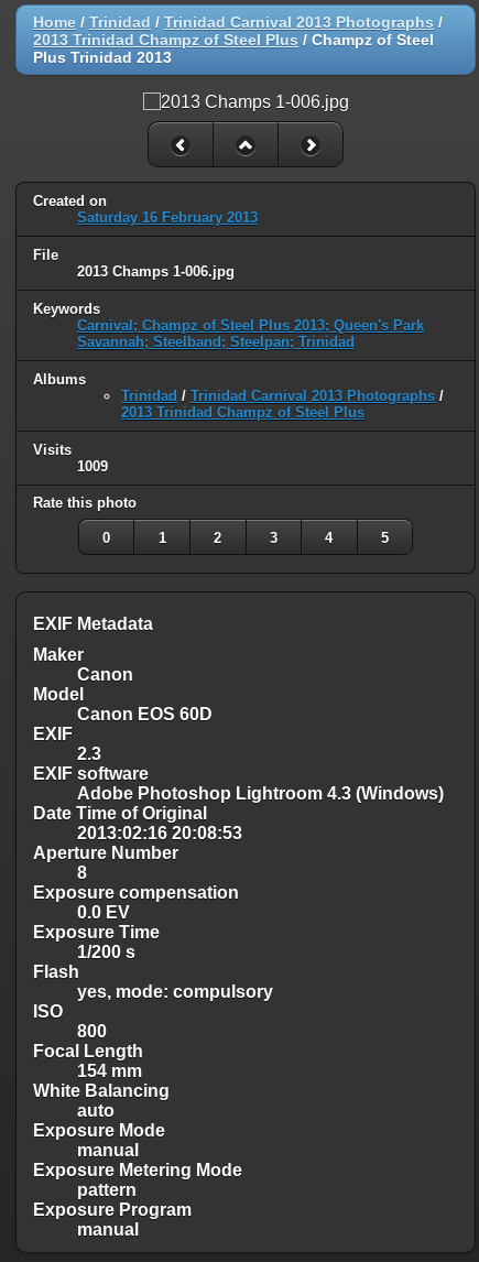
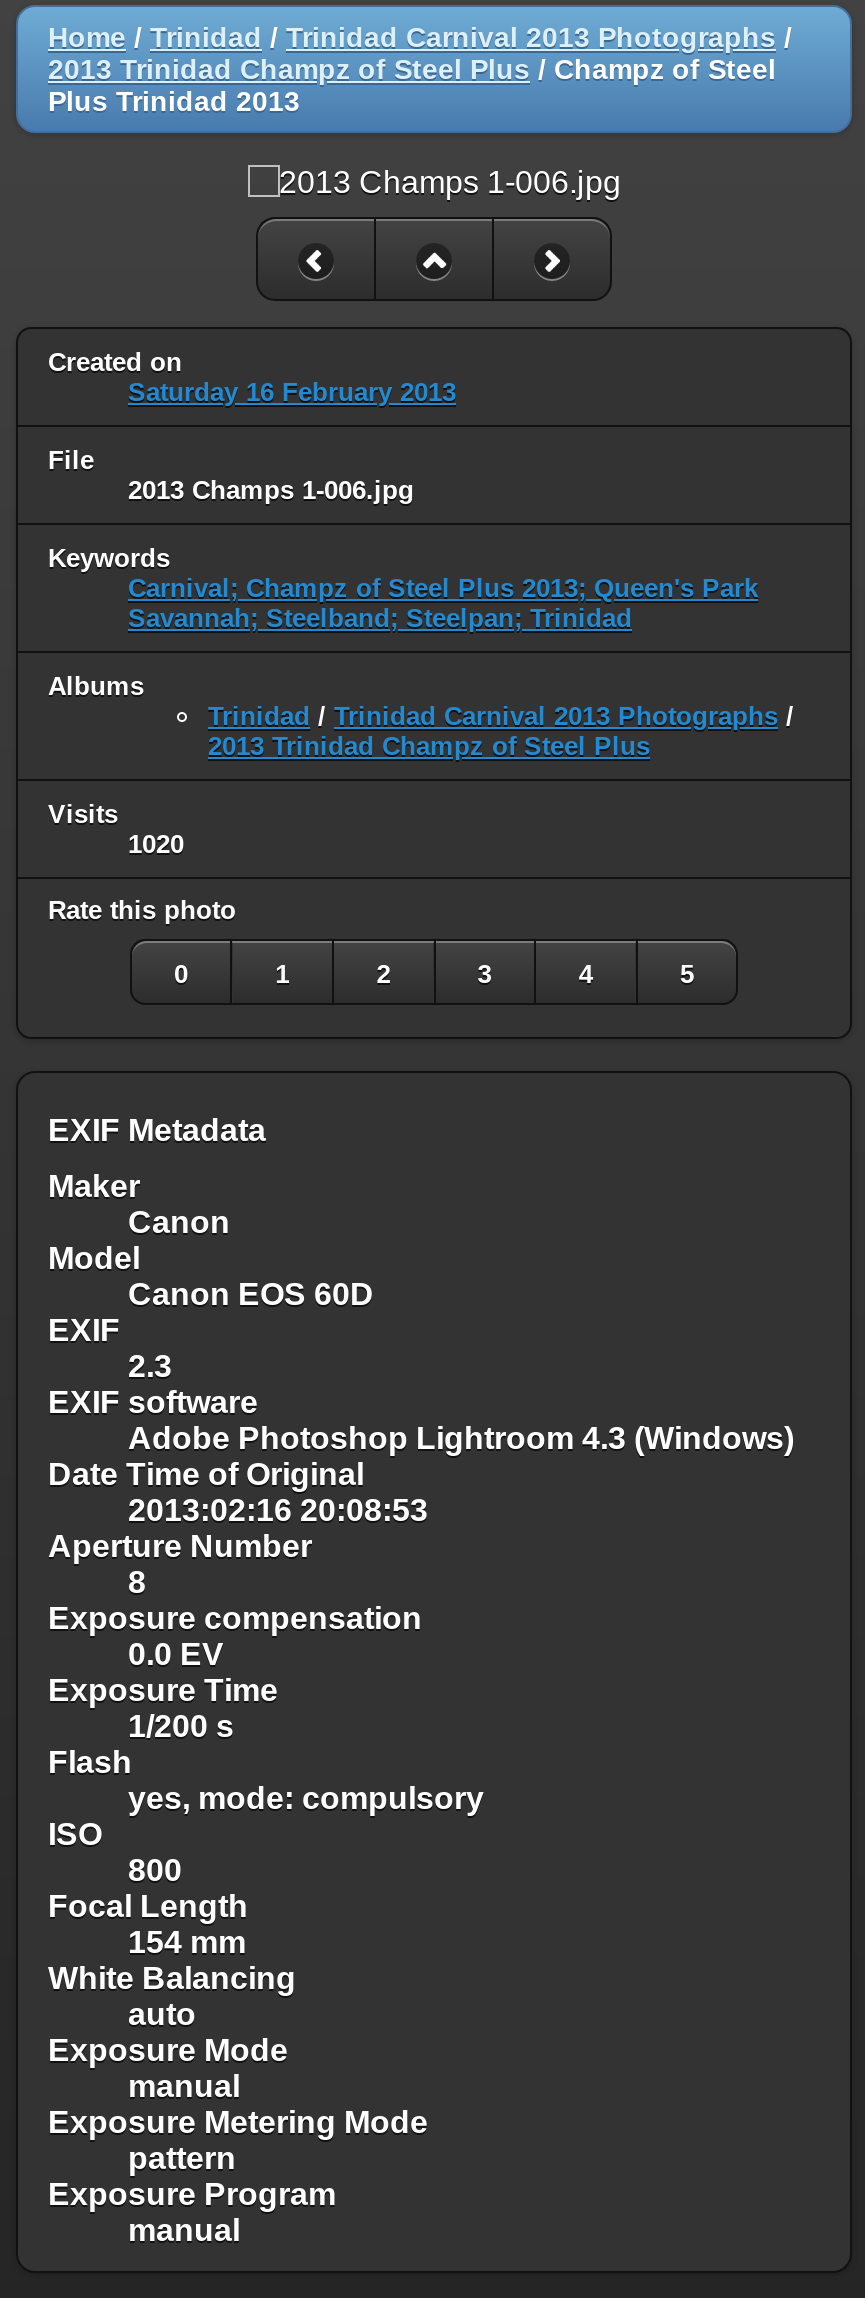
- 1009
+ 1020
